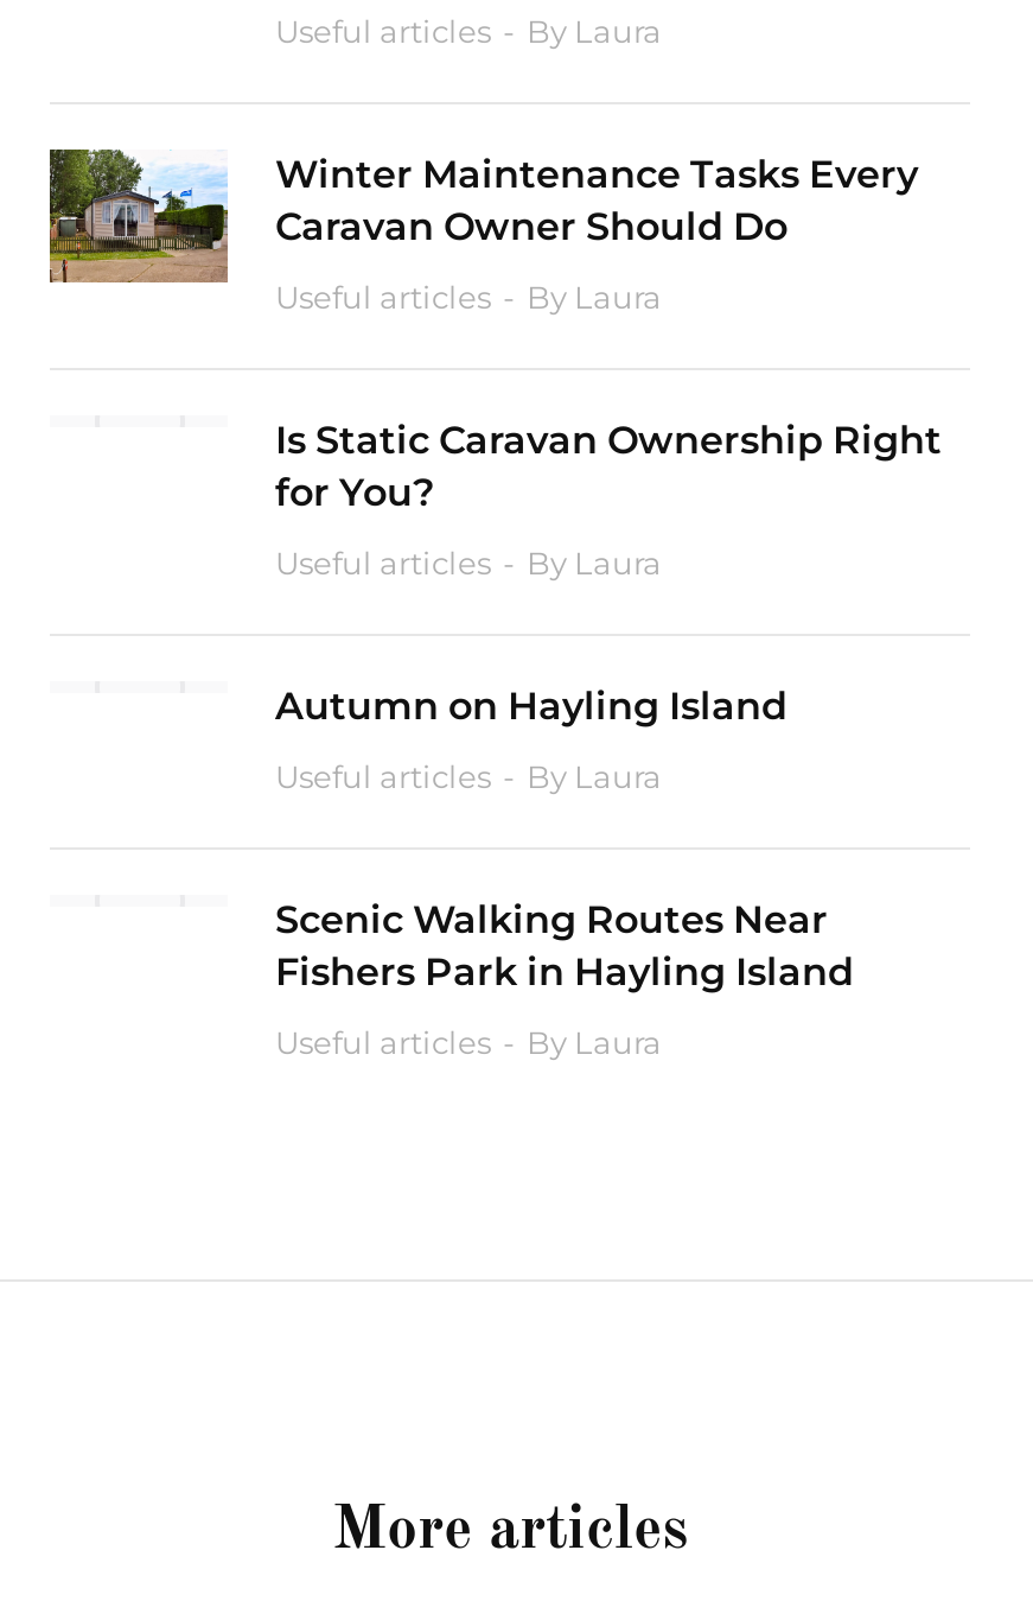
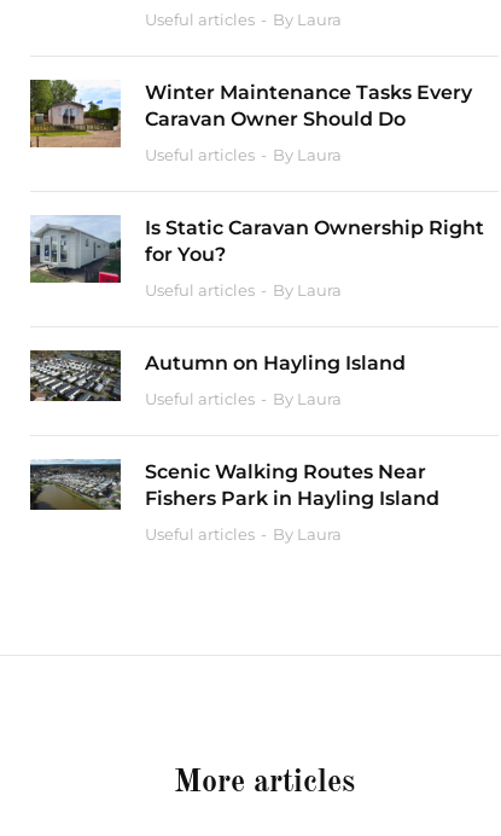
+ [image]

+ [image]

+ [image]
